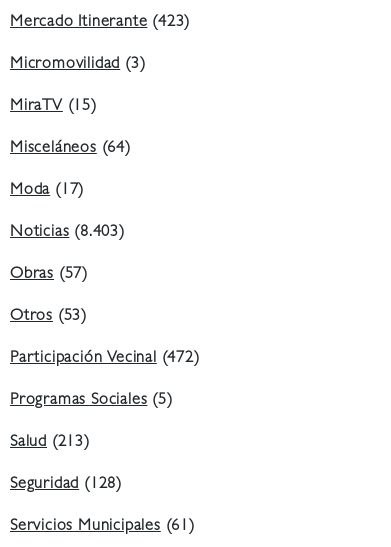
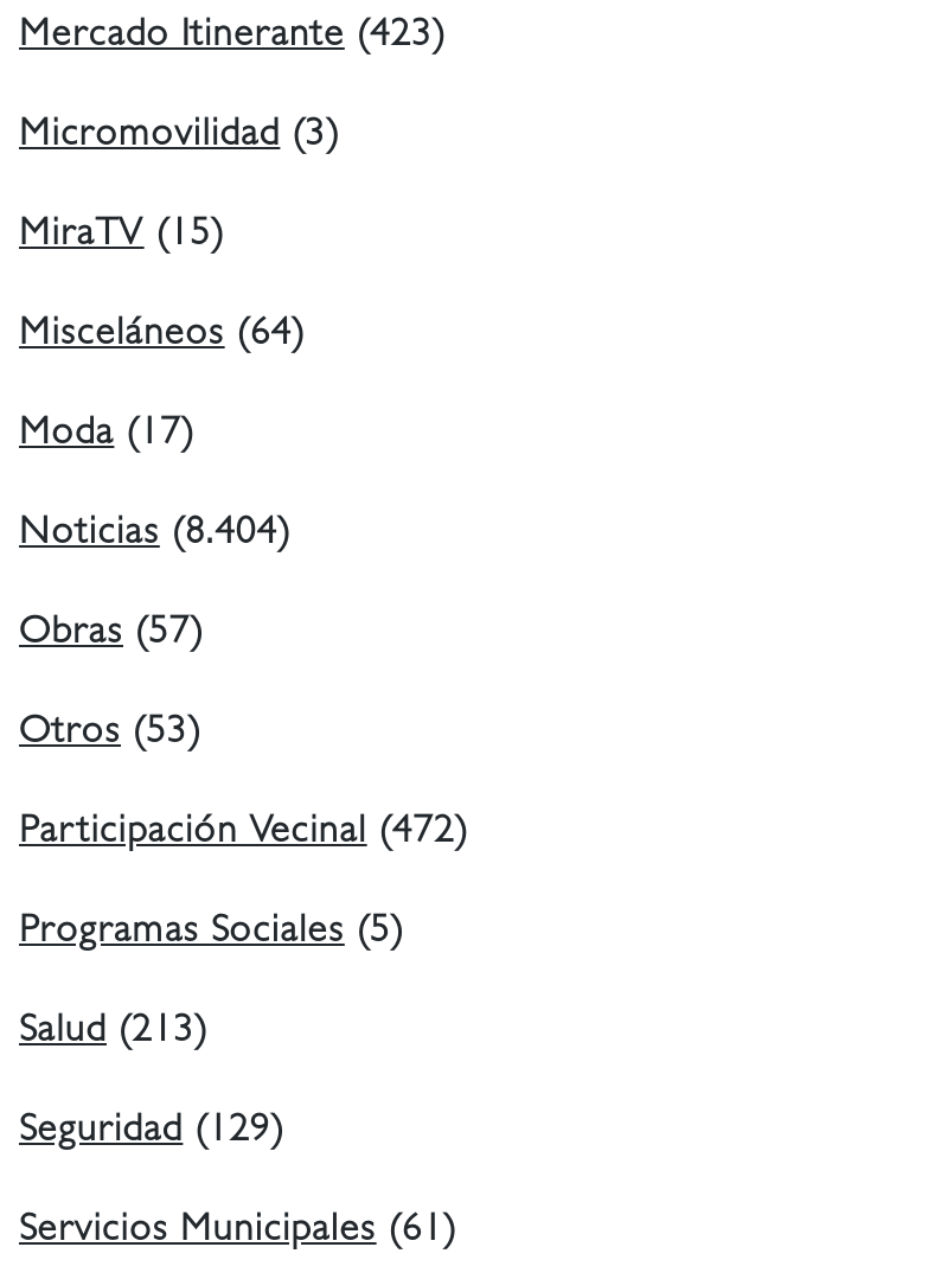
- Noticias (8.403)
+ Noticias (8.404)

- Seguridad (128)
+ Seguridad (129)
